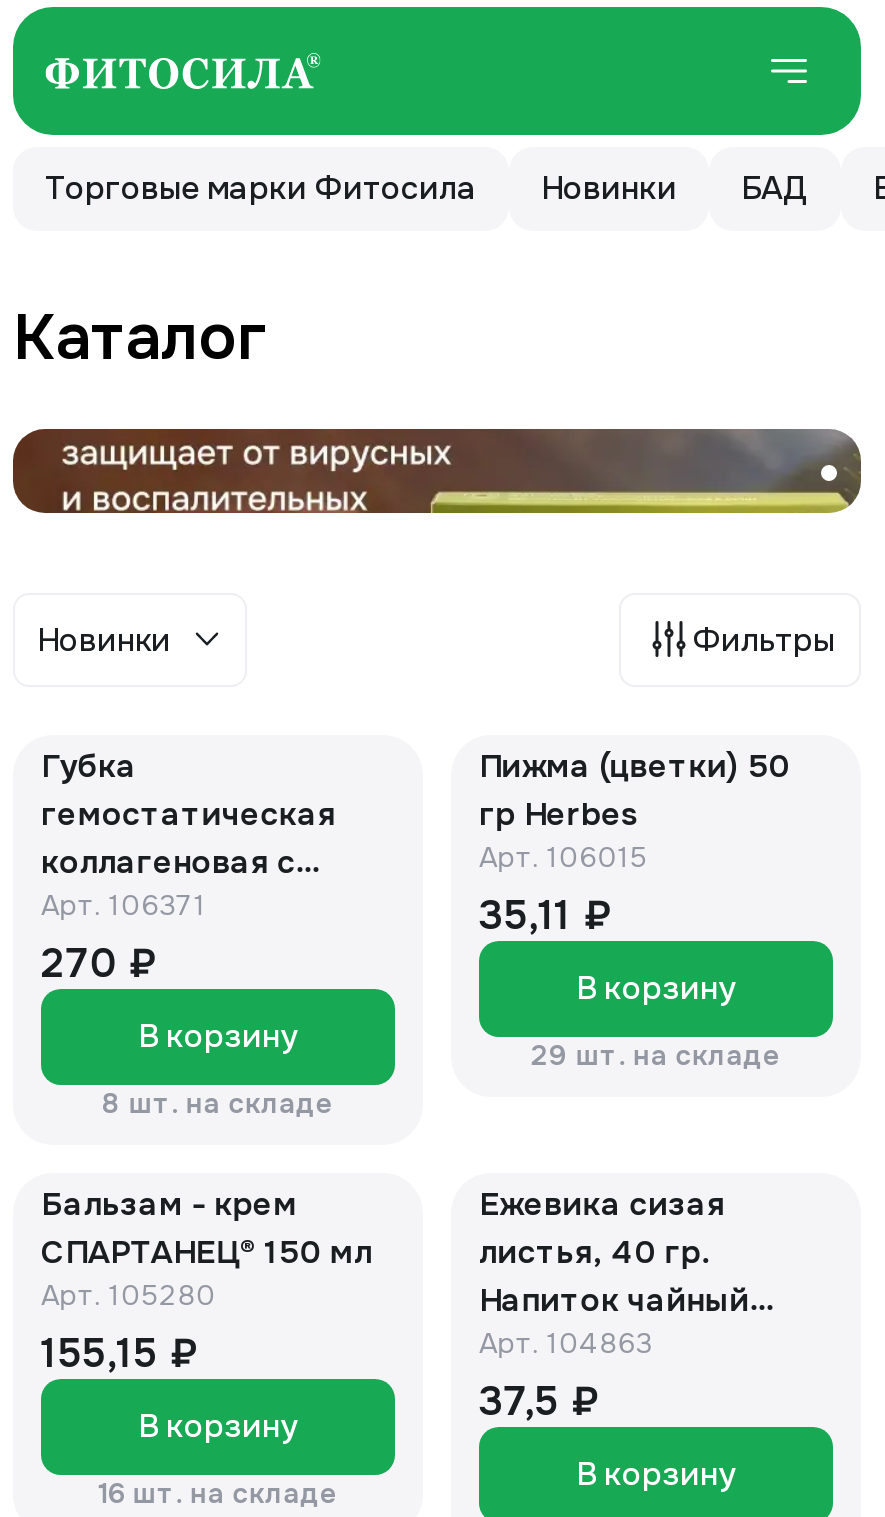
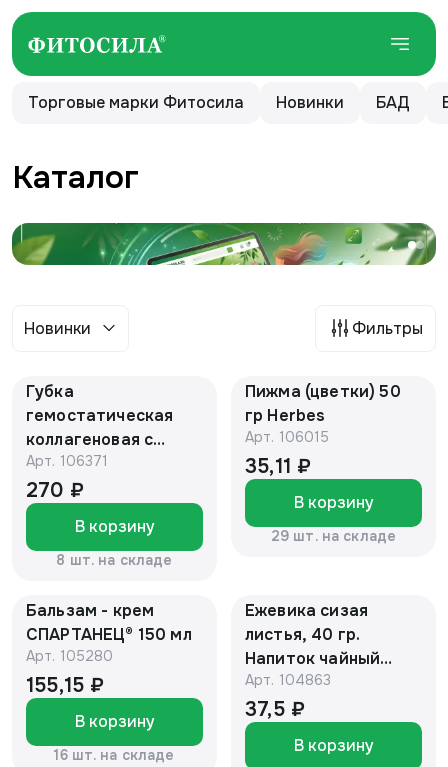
- [image]
+ [image]
